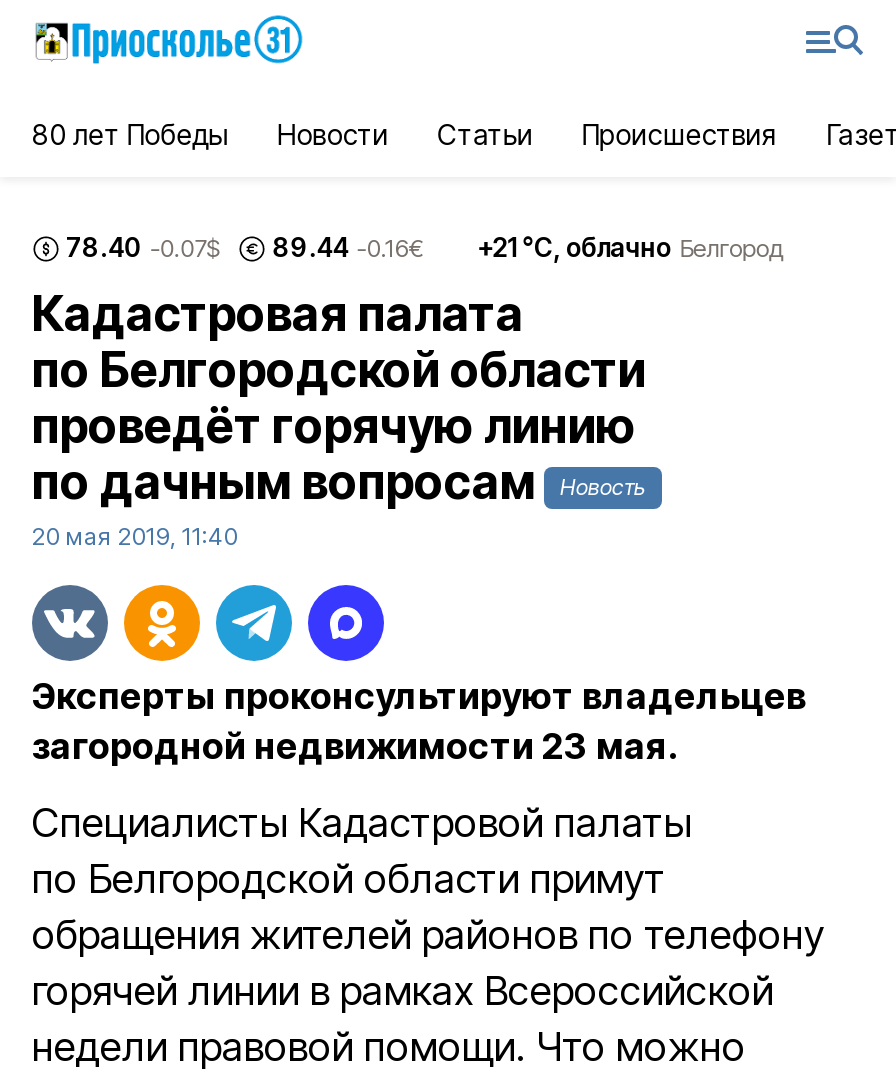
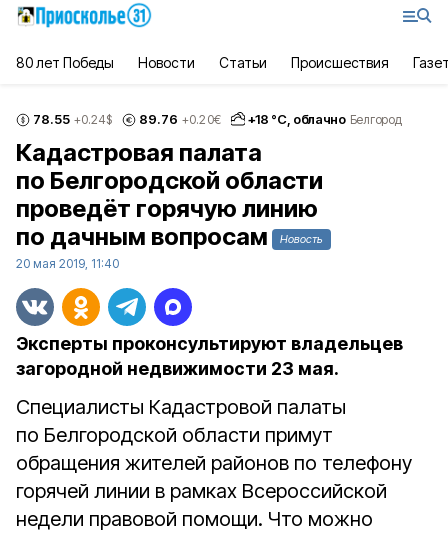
- 78.40 -0.07$
+ 78.55 +0.24$

- 89.44 -0.16€
+ 89.76 +0.20€

- +21 °С, облачно Белгород
+ +18 °С, облачно Белгород
